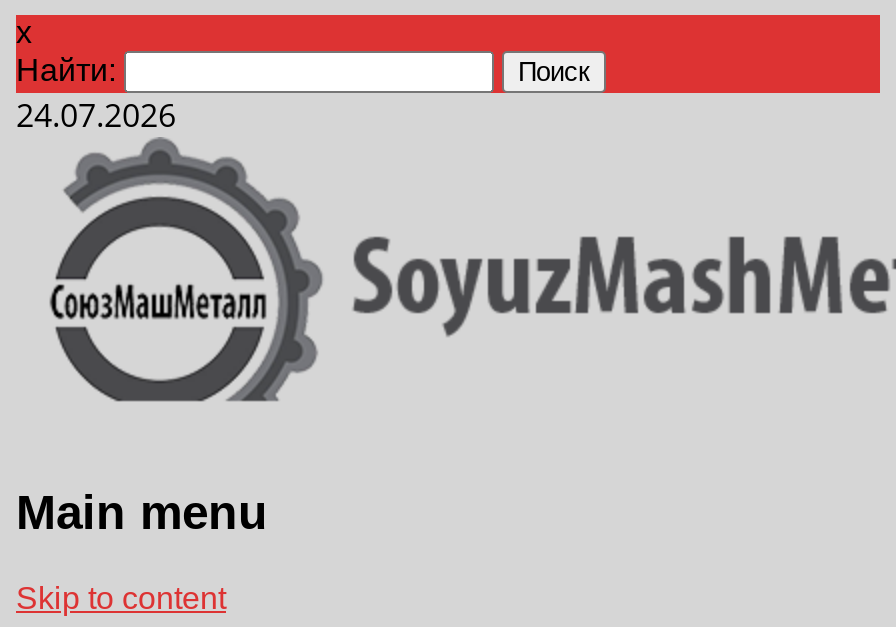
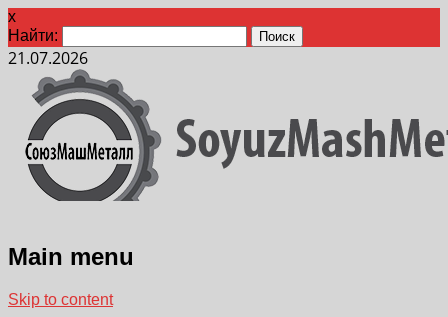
- 24.07.2026
+ 21.07.2026
